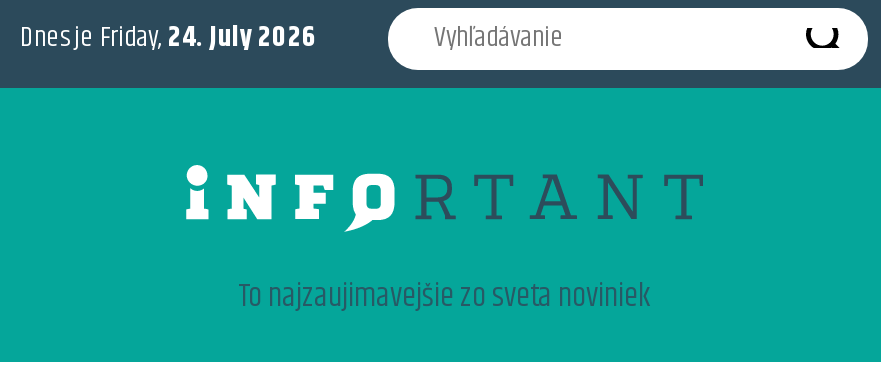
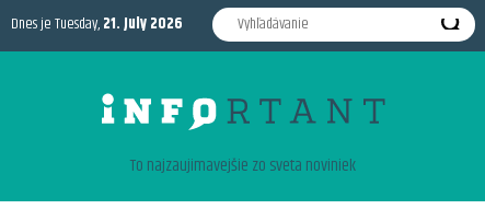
- Dnes je Friday, 24. July 2026
+ Dnes je Tuesday, 21. July 2026
